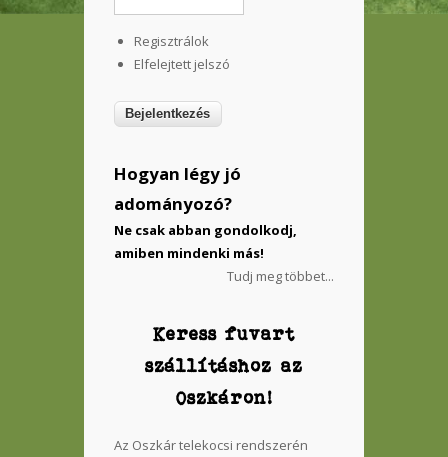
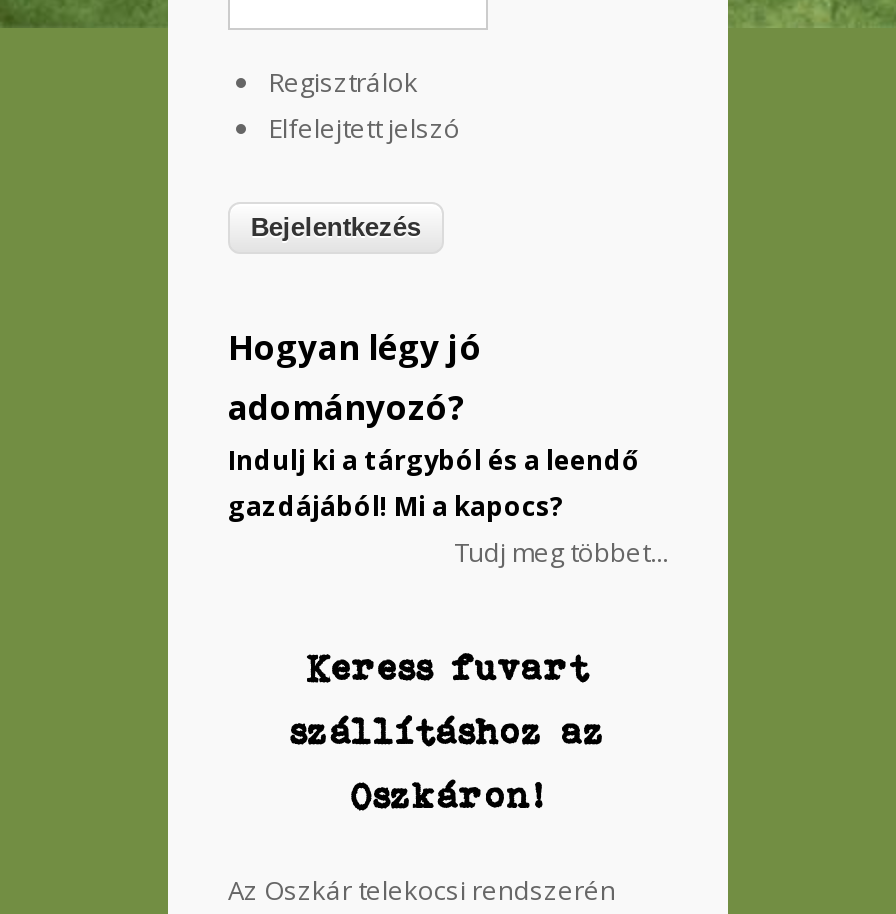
- Ne csak abban gondolkodj,
- amiben mindenki más!
+ Indulj ki a tárgyból és a leendő
+ gazdájából! Mi a kapocs?
